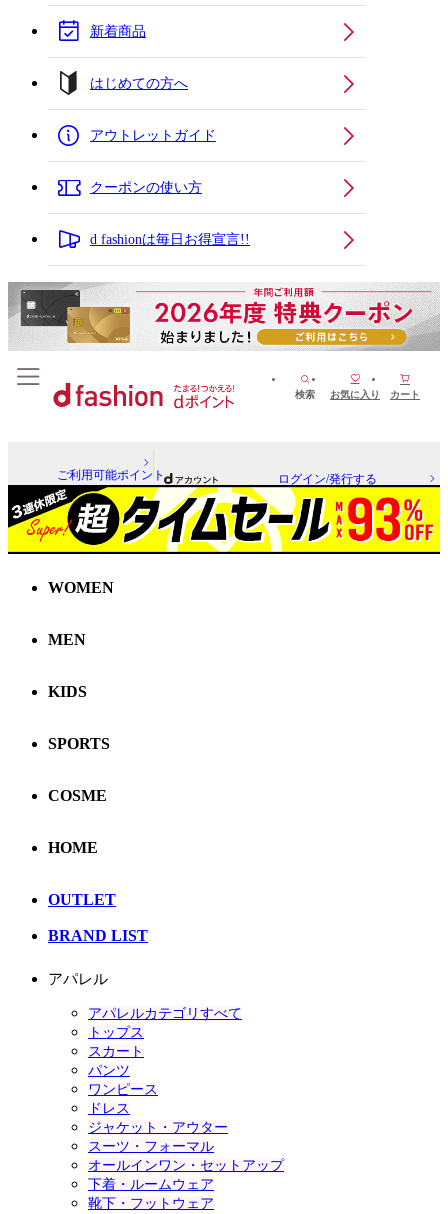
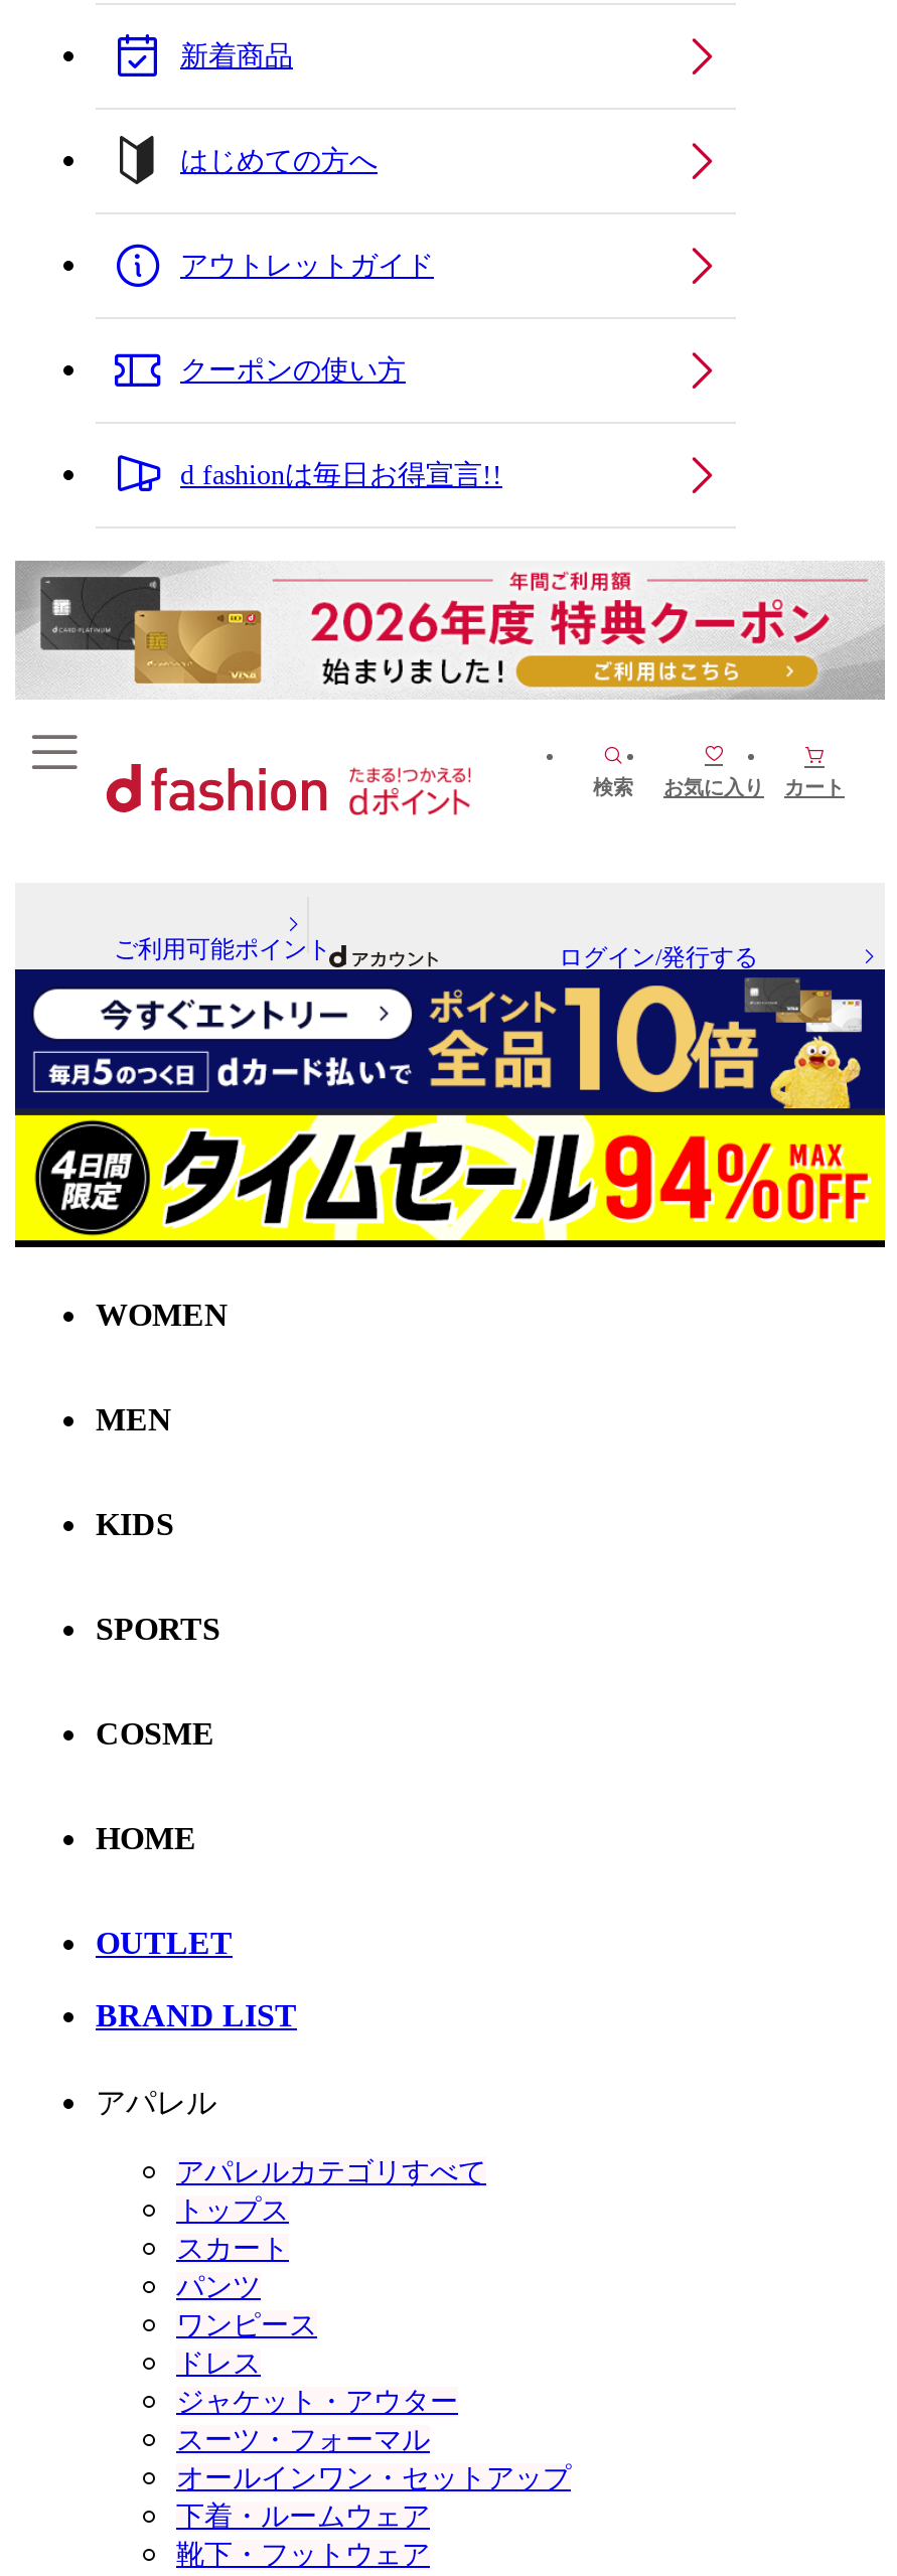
- [image]
+ [image]
